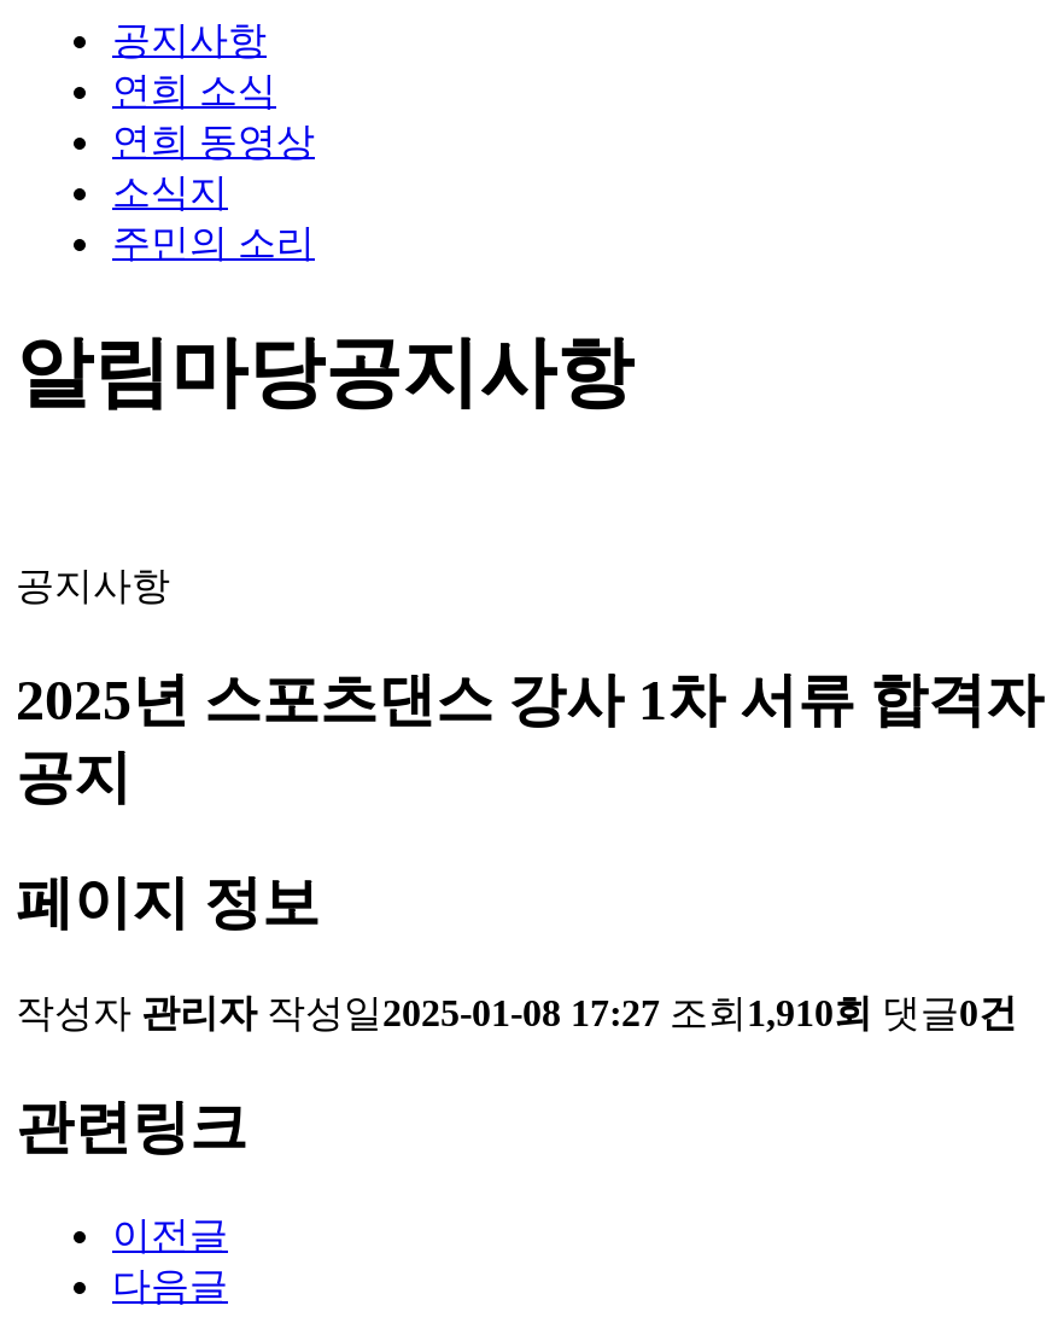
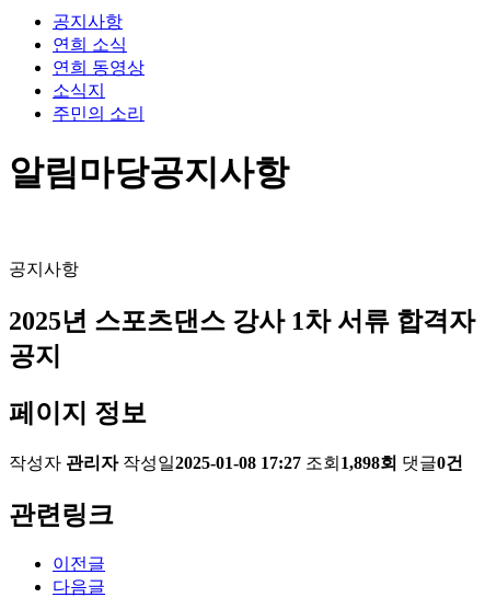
- 작성자 관리자 작성일 2025-01-08 17:27 조회 1,910회 댓글0건
+ 작성자 관리자 작성일 2025-01-08 17:27 조회 1,898회 댓글0건
